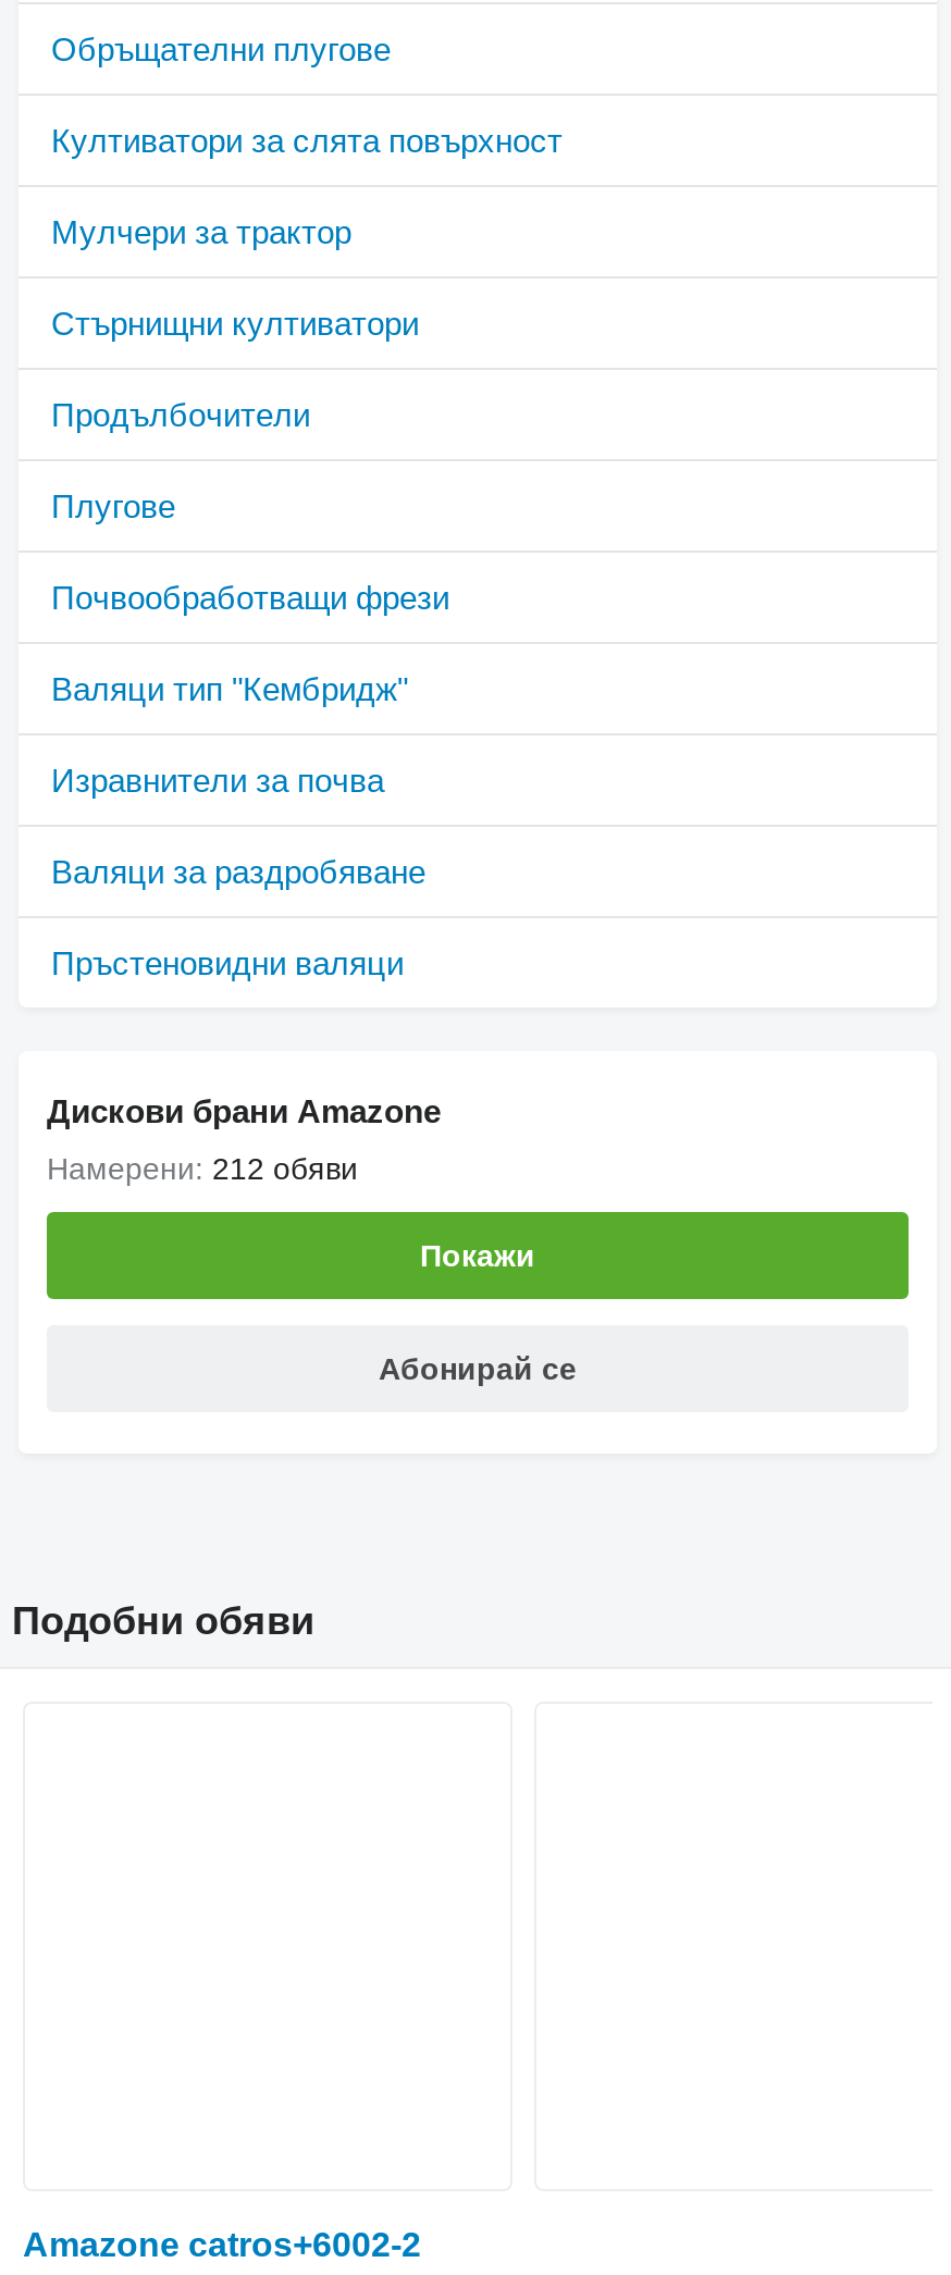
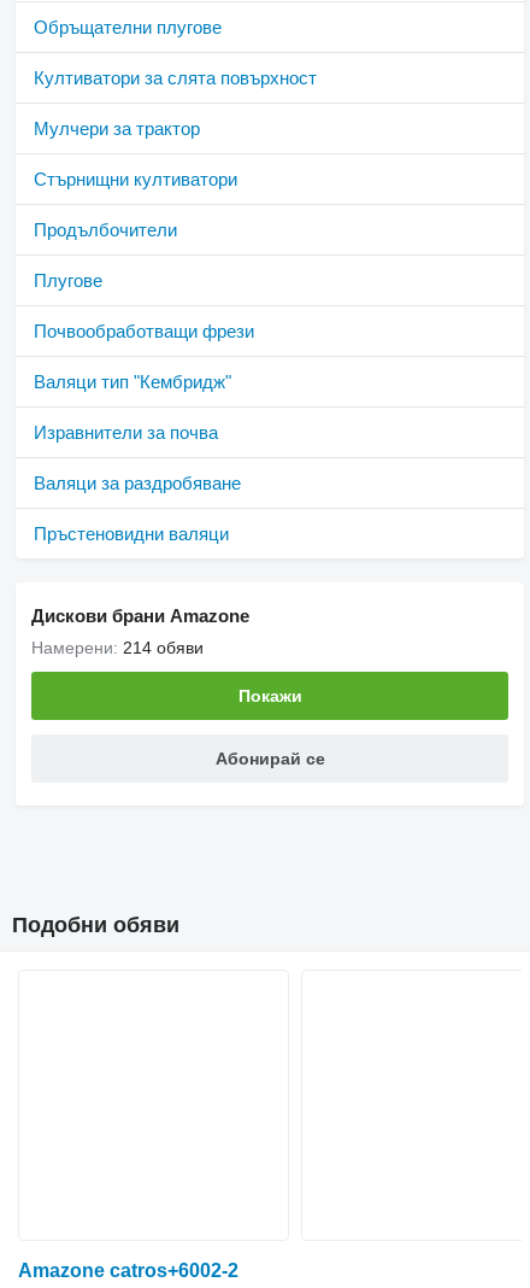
- Намерени: 212 обяви
+ Намерени: 214 обяви
